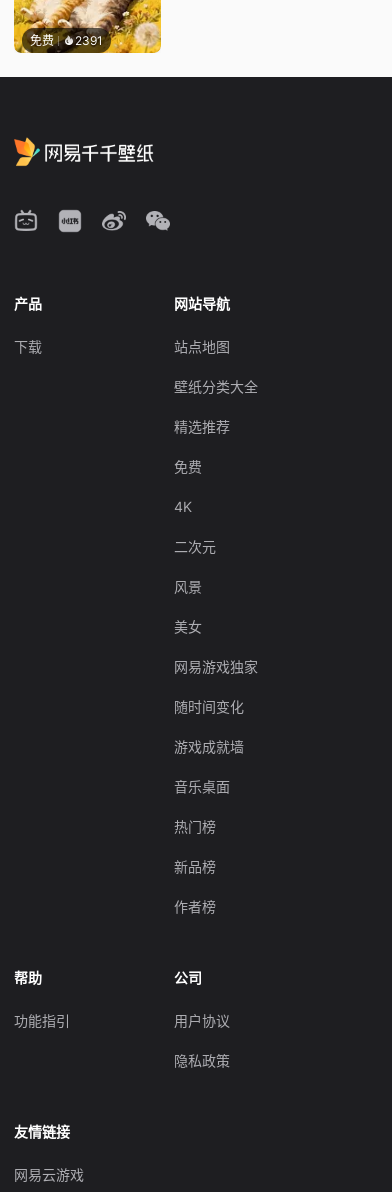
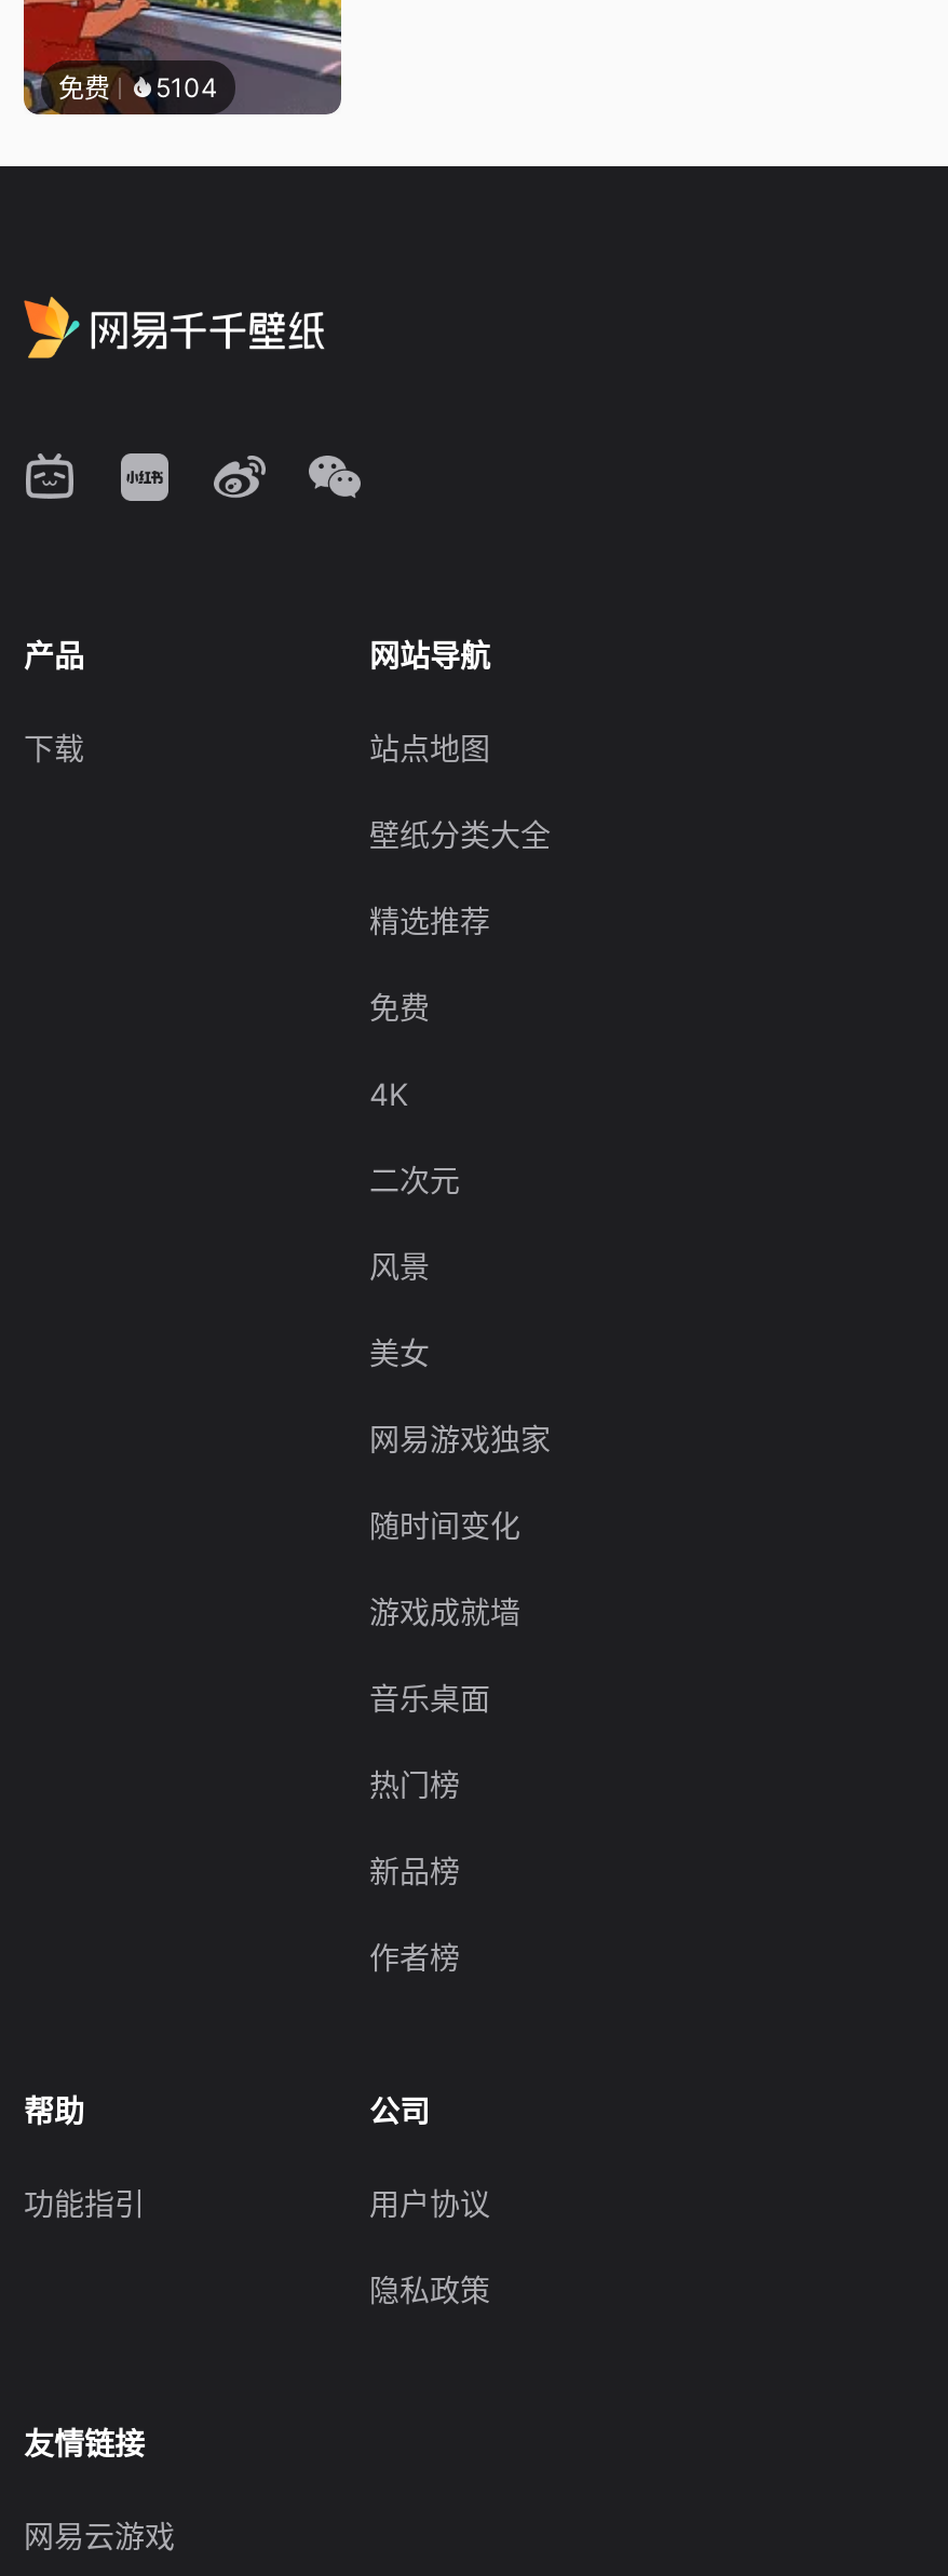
- 免费 2391
+ 免费 5104
